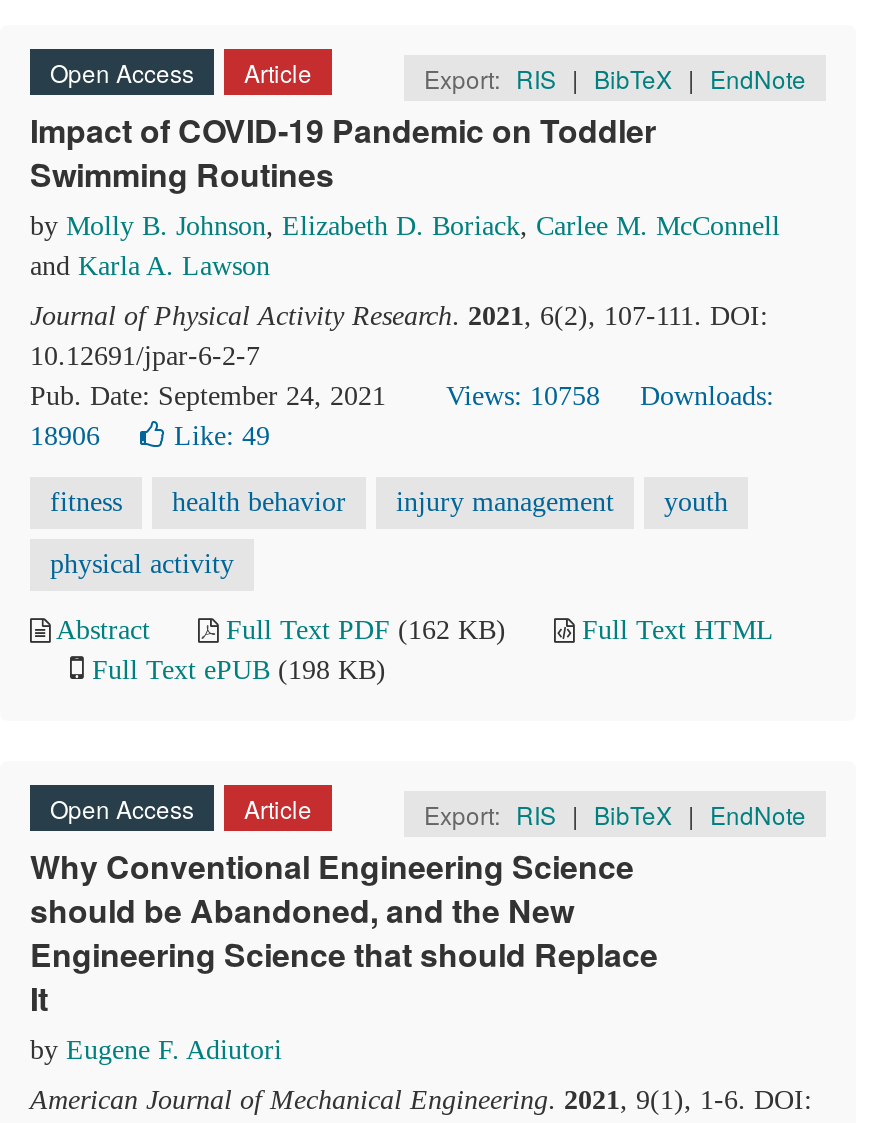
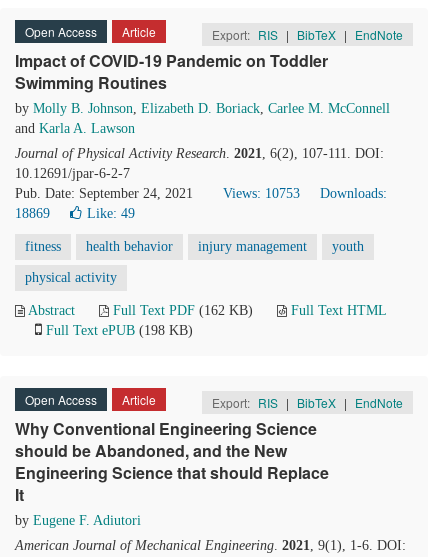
- Pub. Date: September 24, 2021 Views: 10758 Downloads:
+ Pub. Date: September 24, 2021 Views: 10753 Downloads:

- 18906
+ 18869
